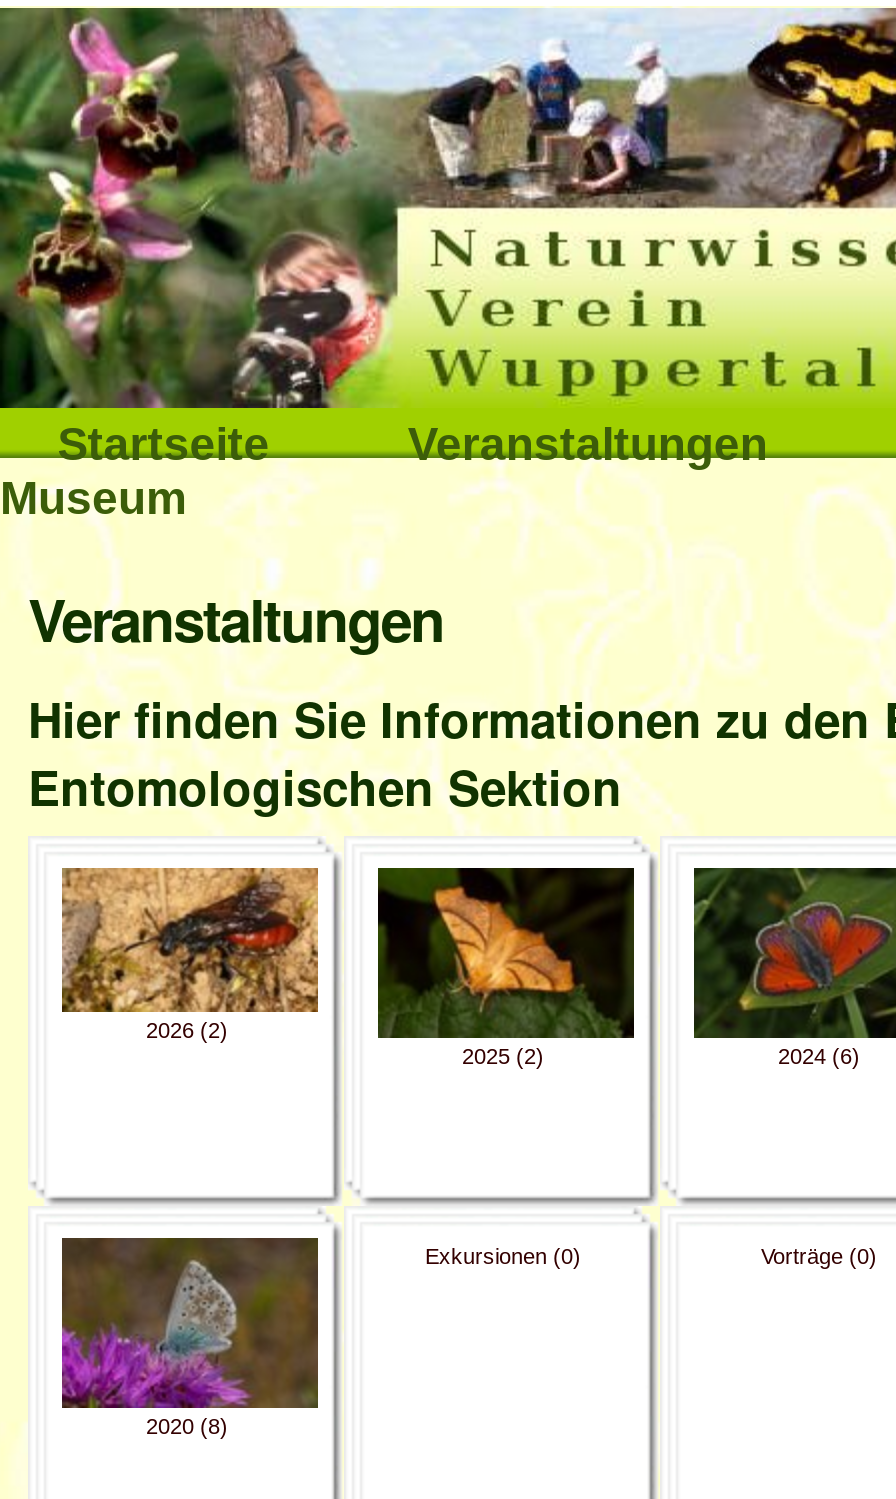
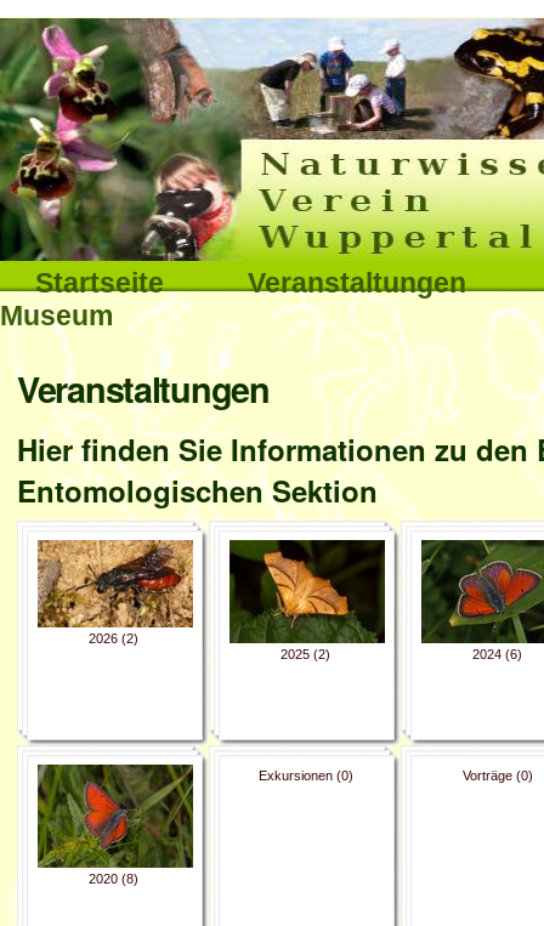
- [image]
+ [image]
